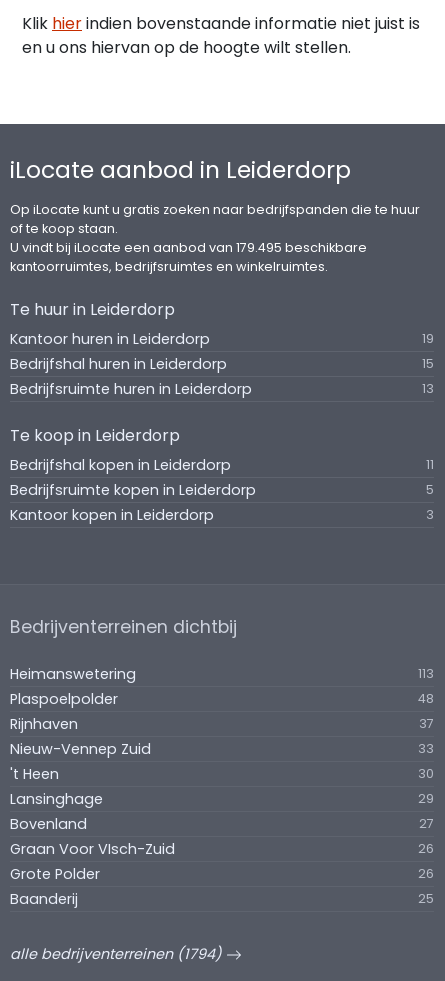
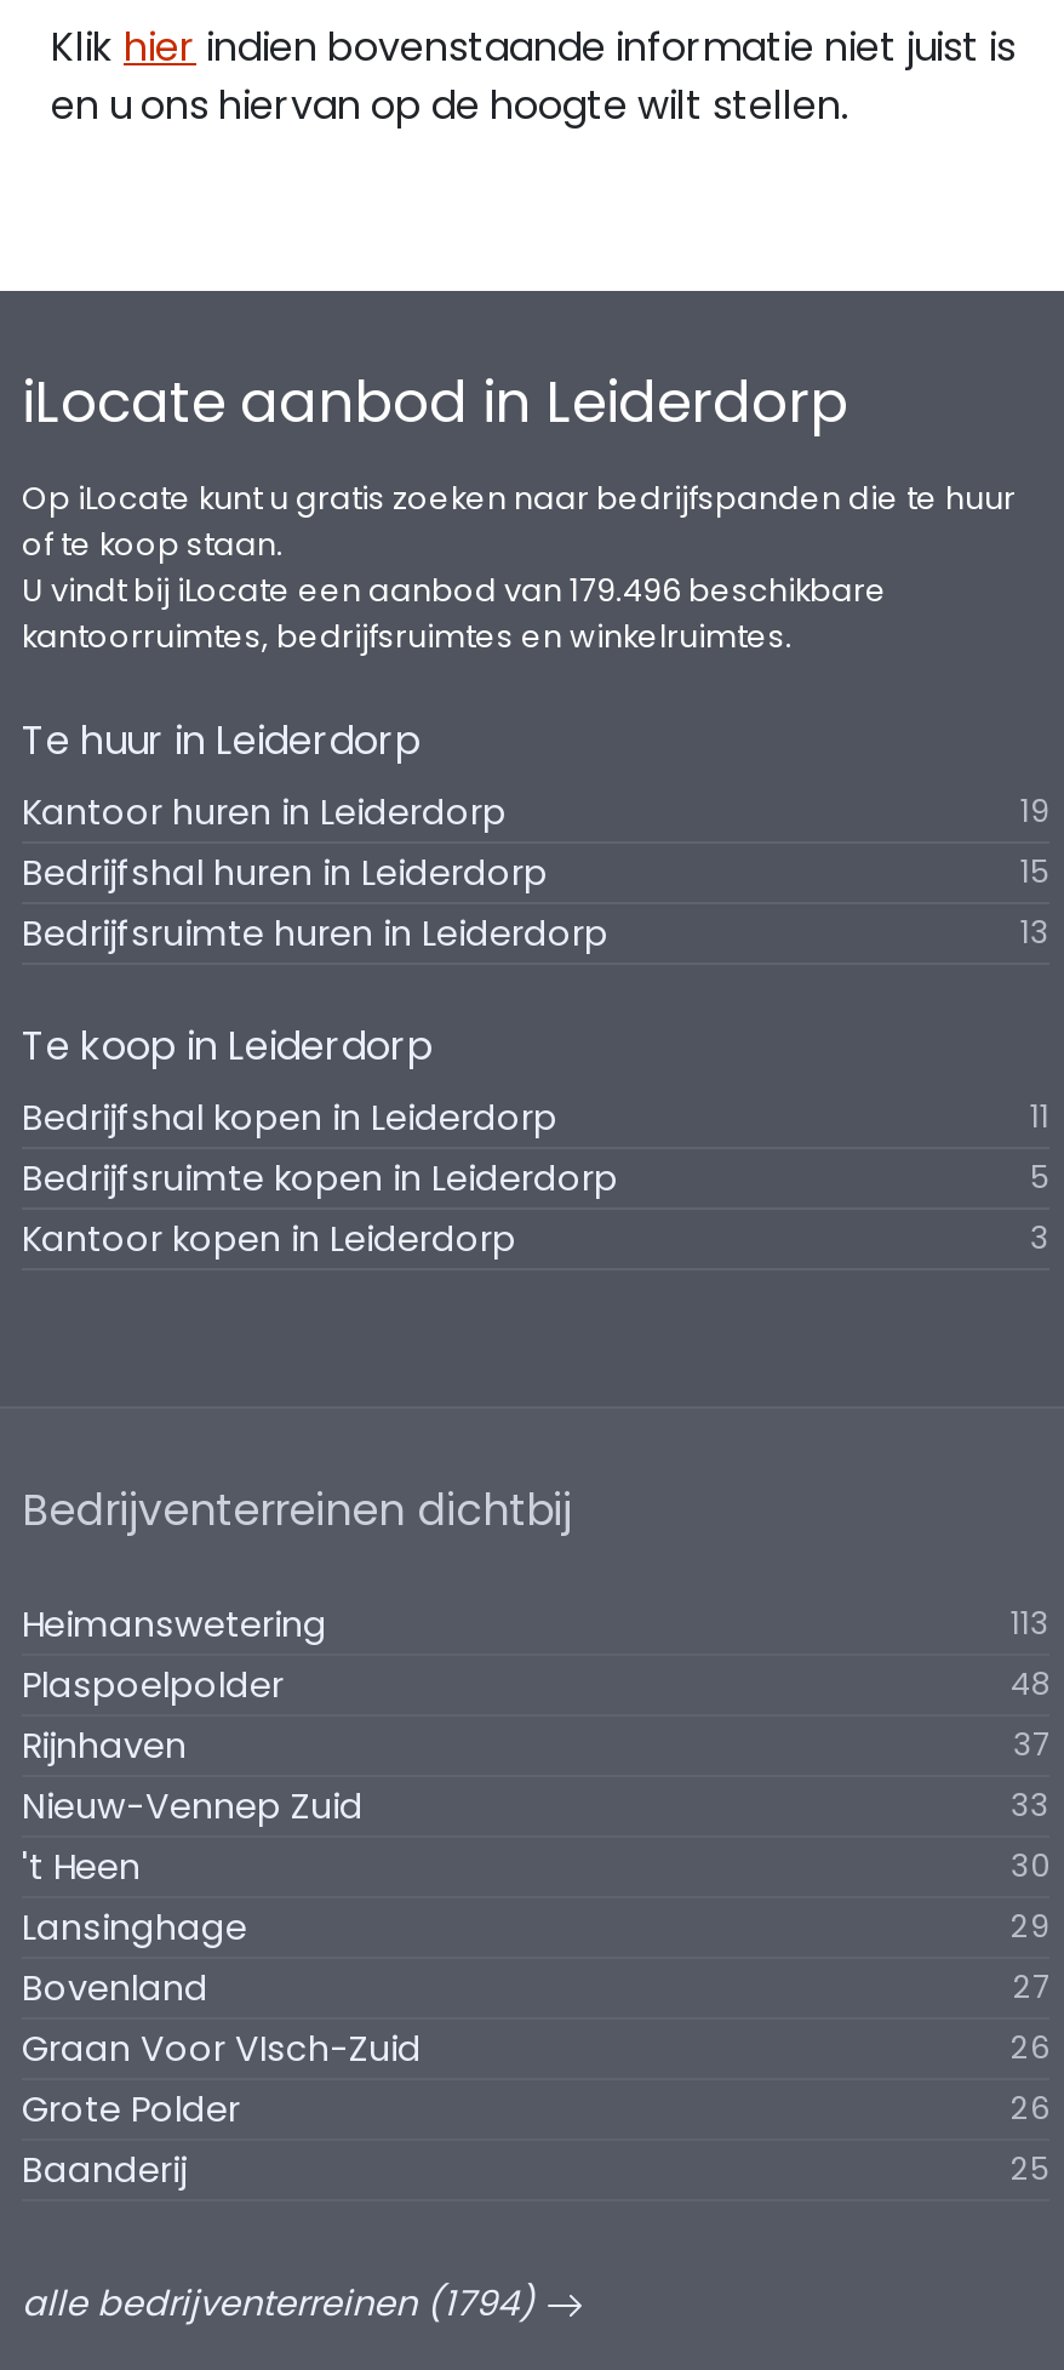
- U vindt bij iLocate een aanbod van 179.495 beschikbare
+ U vindt bij iLocate een aanbod van 179.496 beschikbare
